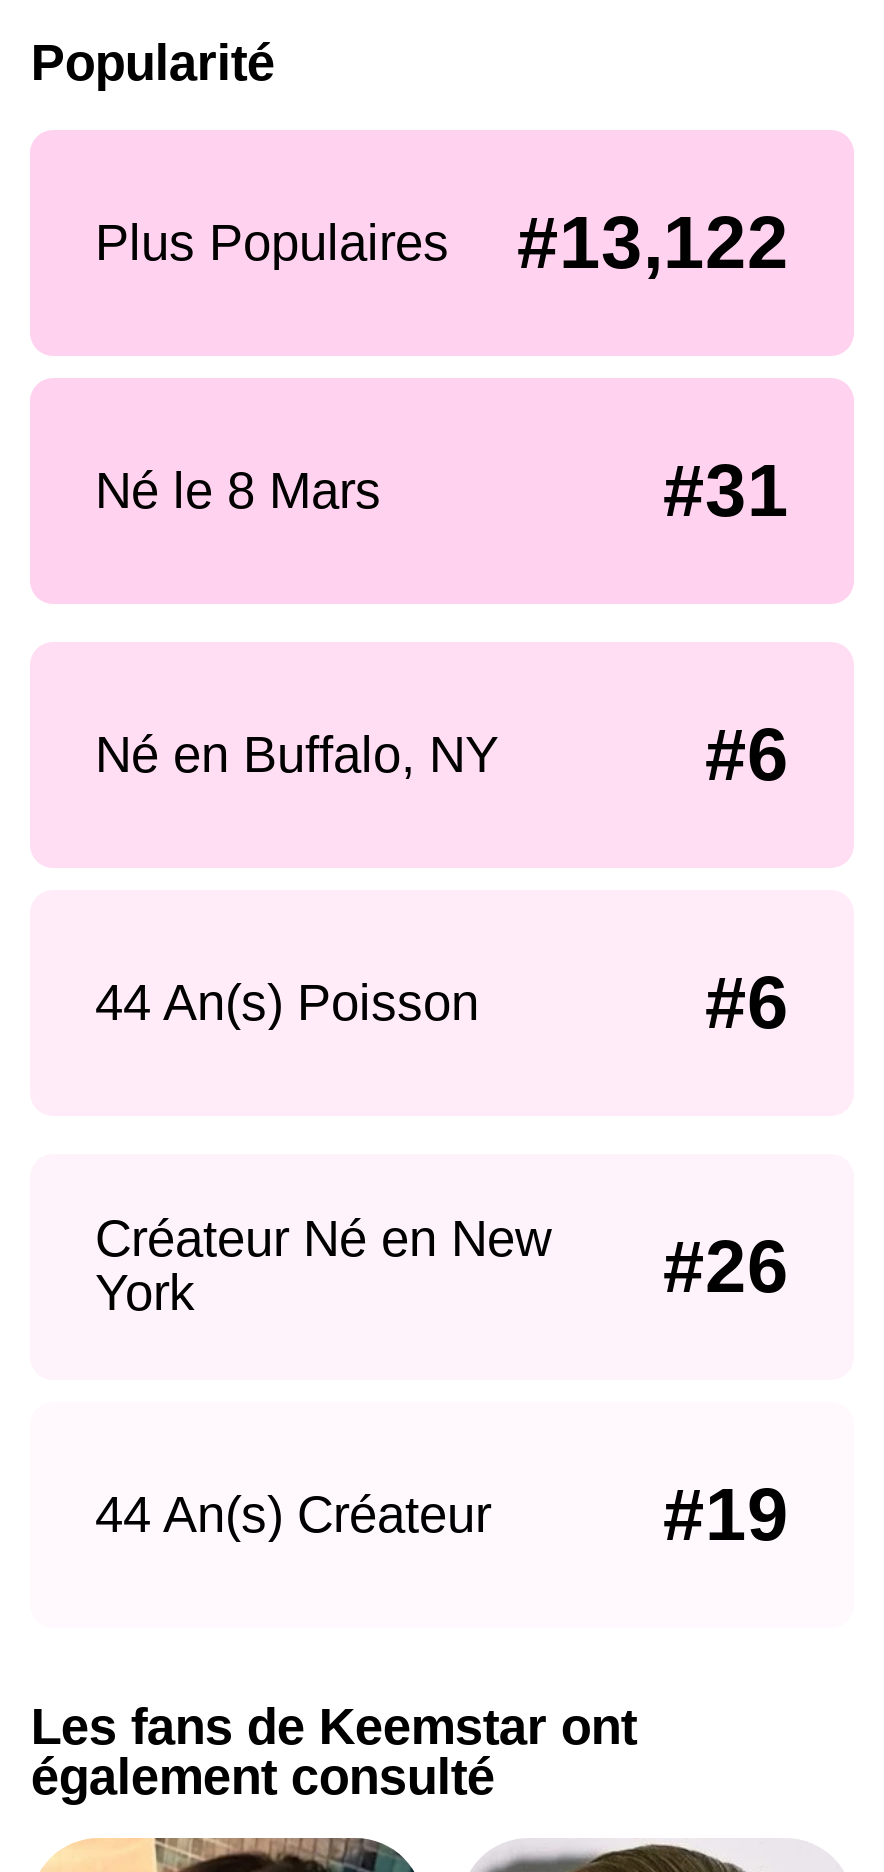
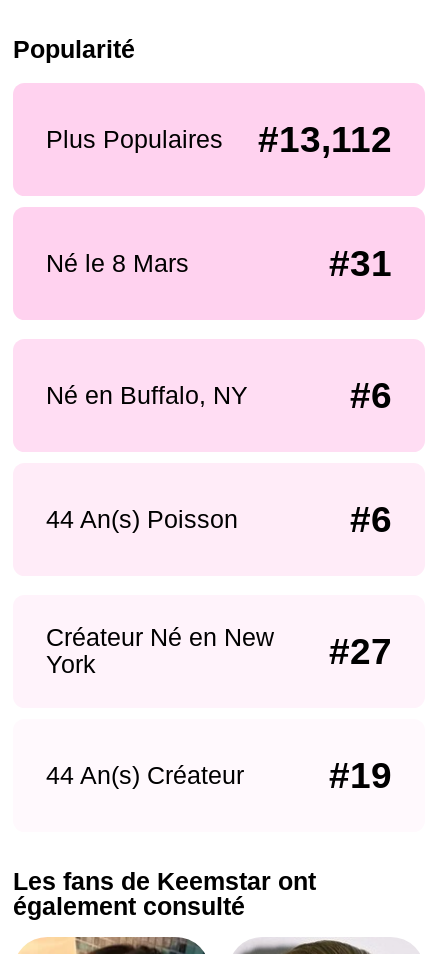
- Plus Populaires #13,122
+ Plus Populaires #13,112

- Créateur Né en New #26
+ Créateur Né en New #27
